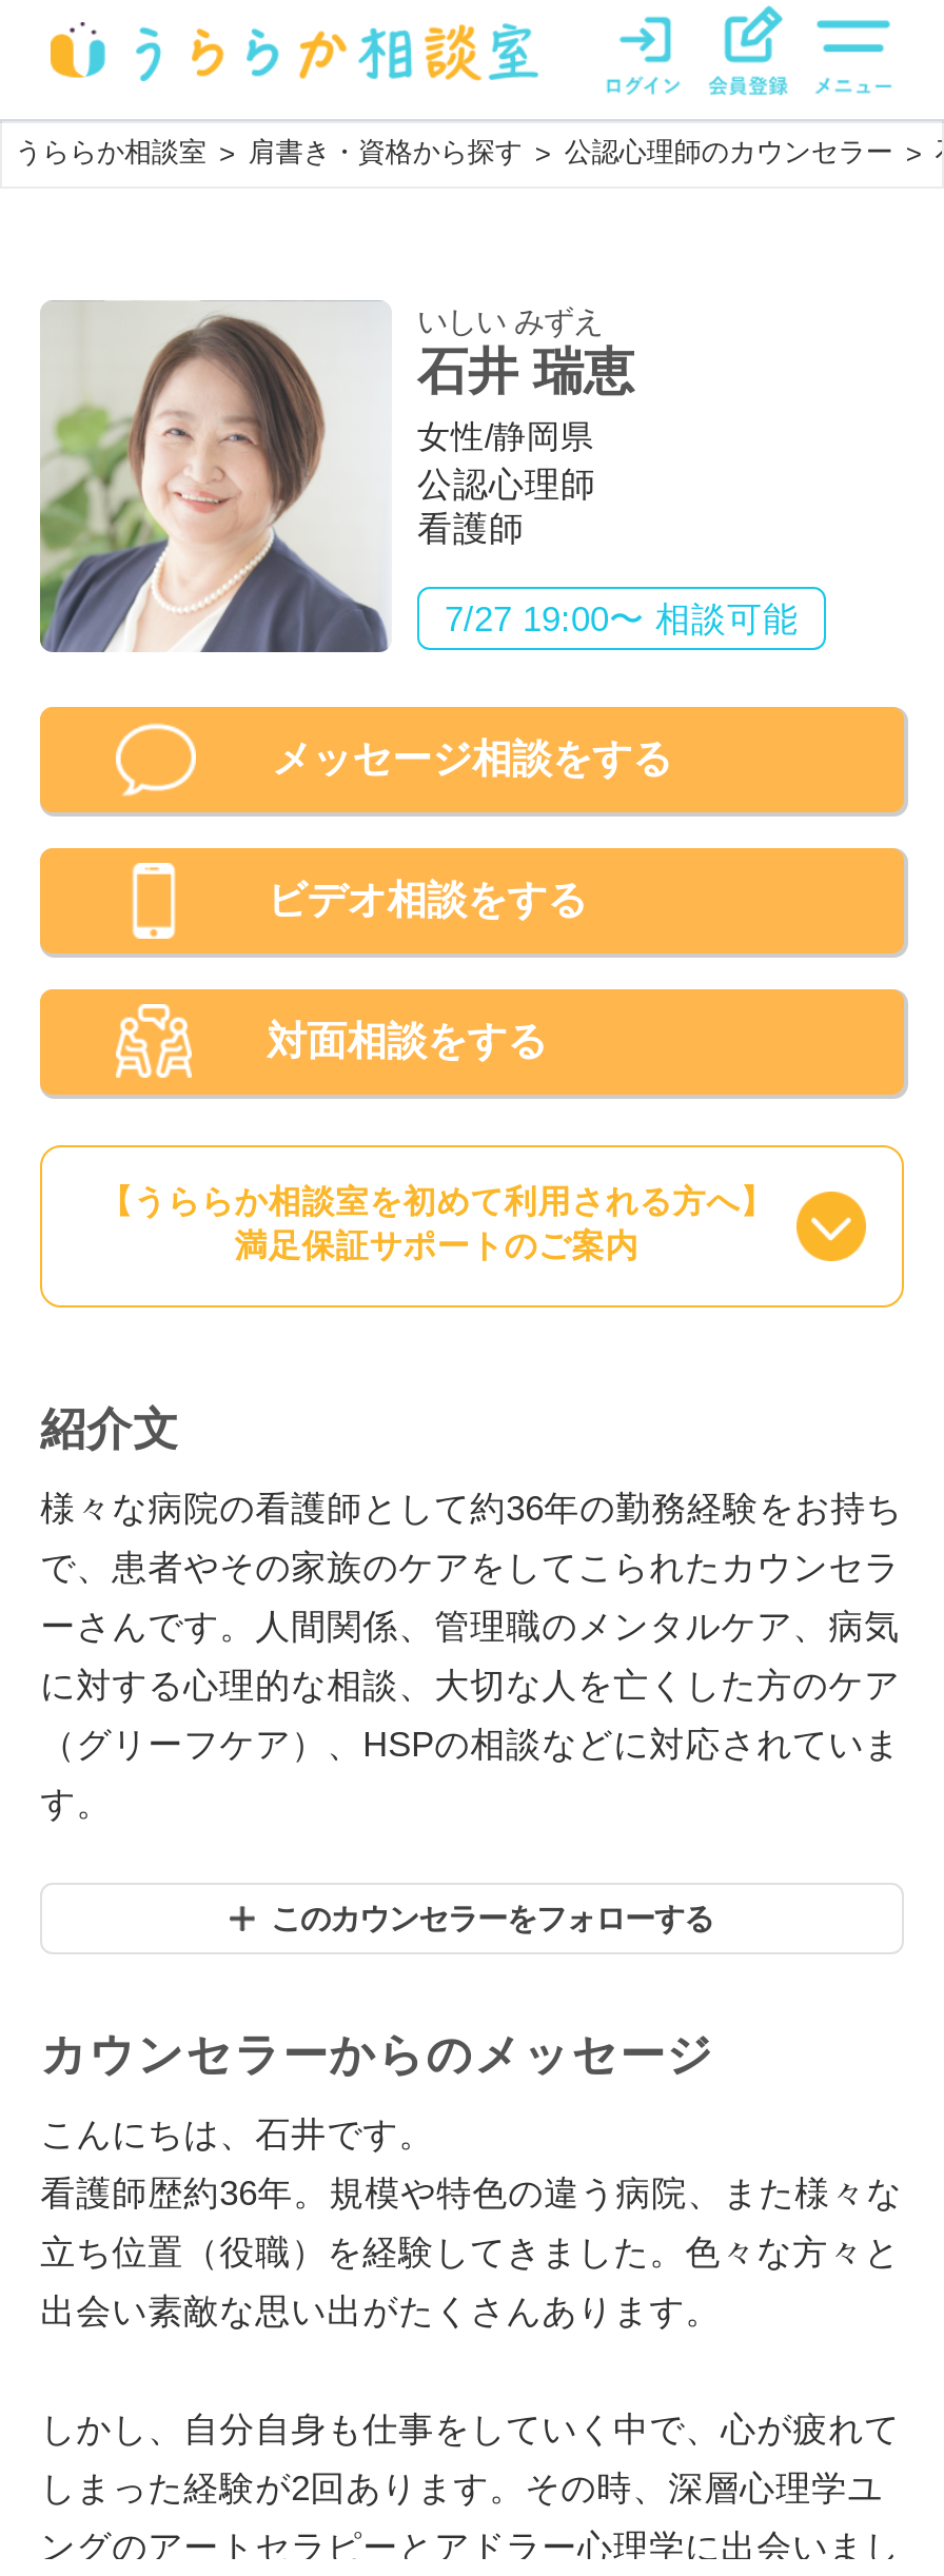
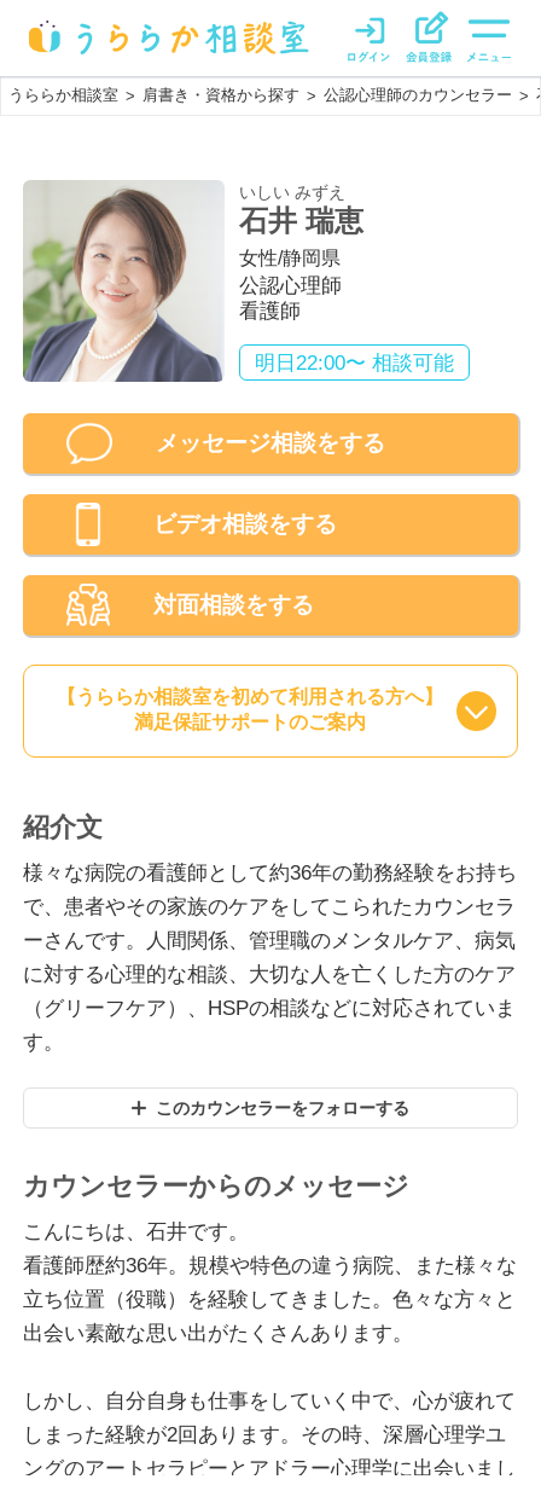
- 7/27 19:00〜 相談可能
+ 明日22:00〜 相談可能
